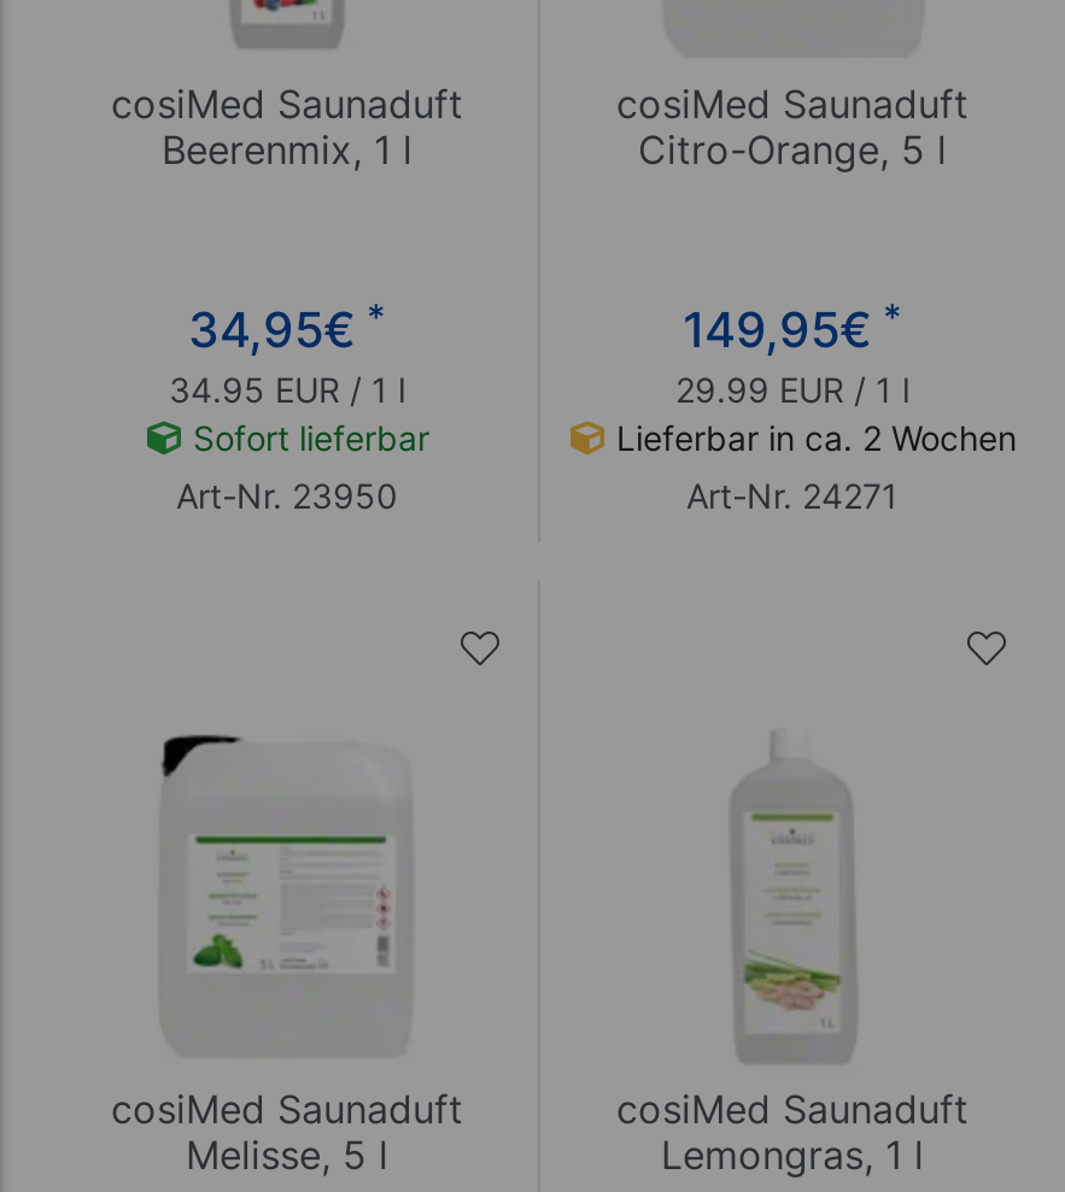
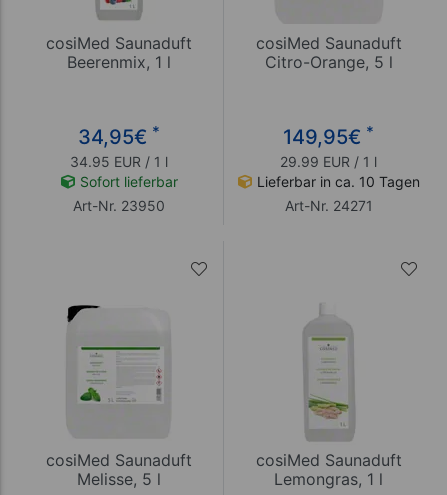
- Lieferbar in ca. 2 Wochen
+ Lieferbar in ca. 10 Tagen
